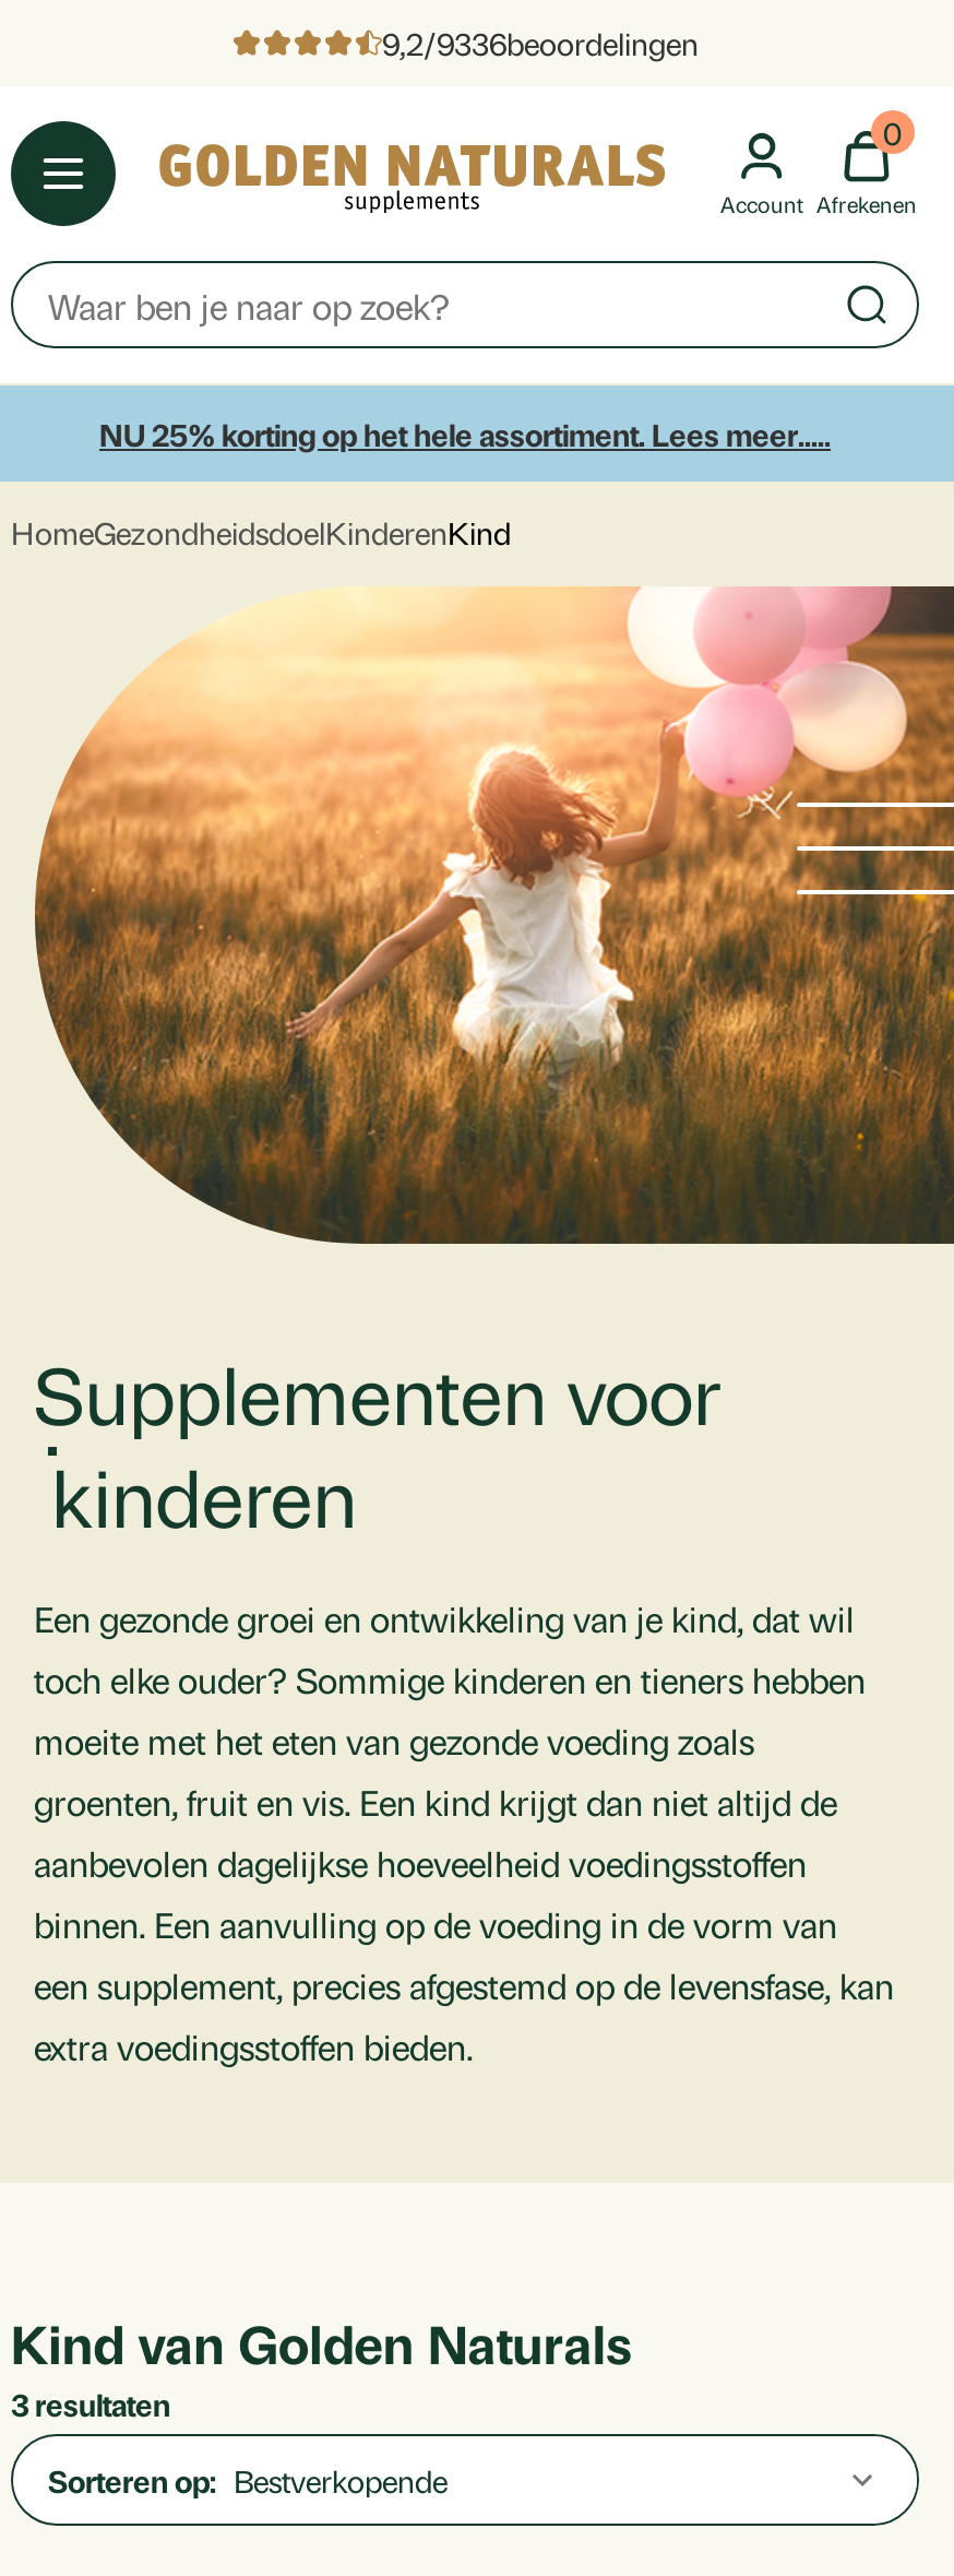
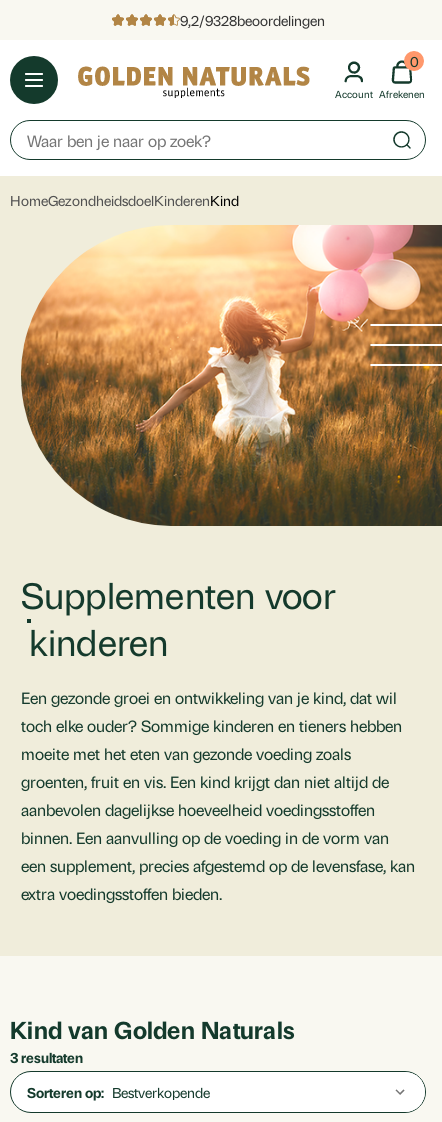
- 9,2/9336beoordelingen
+ 9,2/9328beoordelingen

- NU 25% korting op het hele assortiment. Lees meer.....
